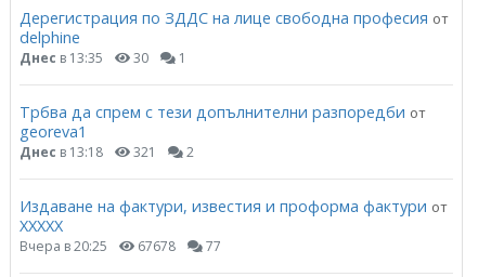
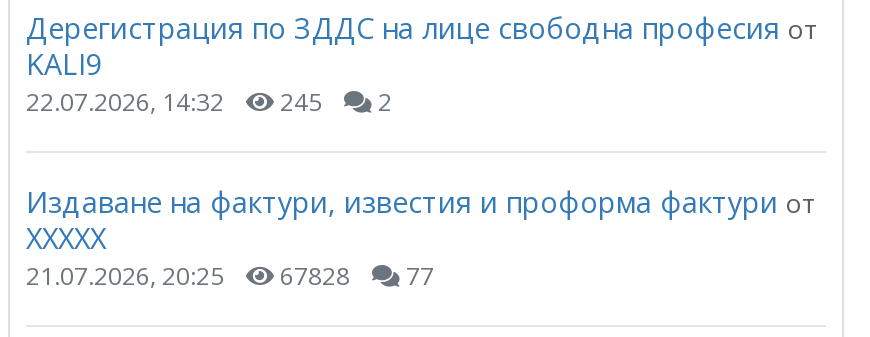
- delphine
- Днес в 13:35
- 30
- 1
- Трбва да спрем с тези допълнителни разпоредби от
- georeva1
- Днес в 13:18
- 321
+ KALI9
+ 22.07.2026, 14:32
+ 245

- Вчера в 20:25
- 67678
+ 21.07.2026, 20:25
+ 67828
